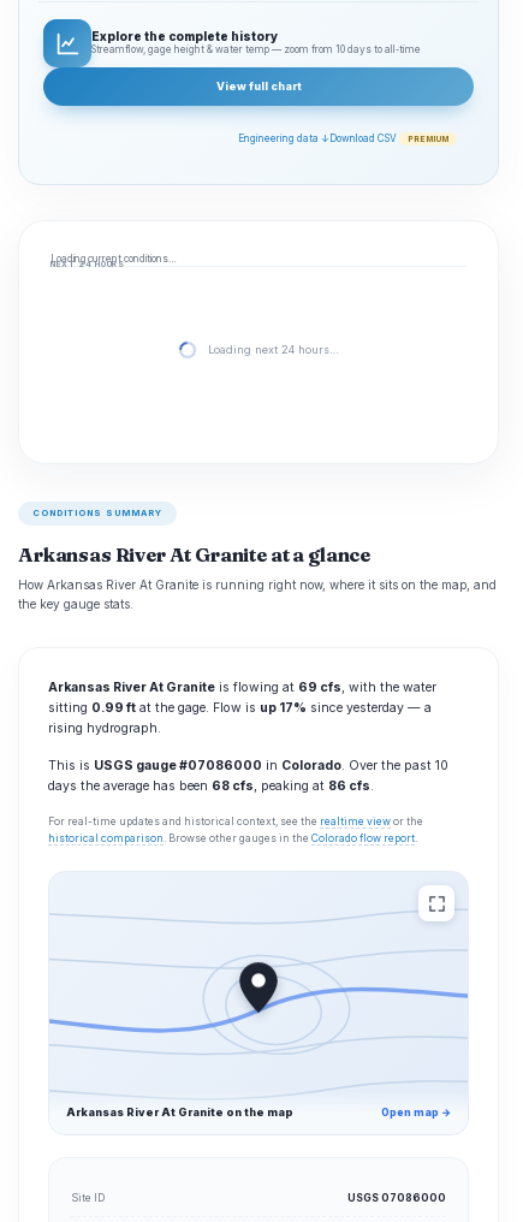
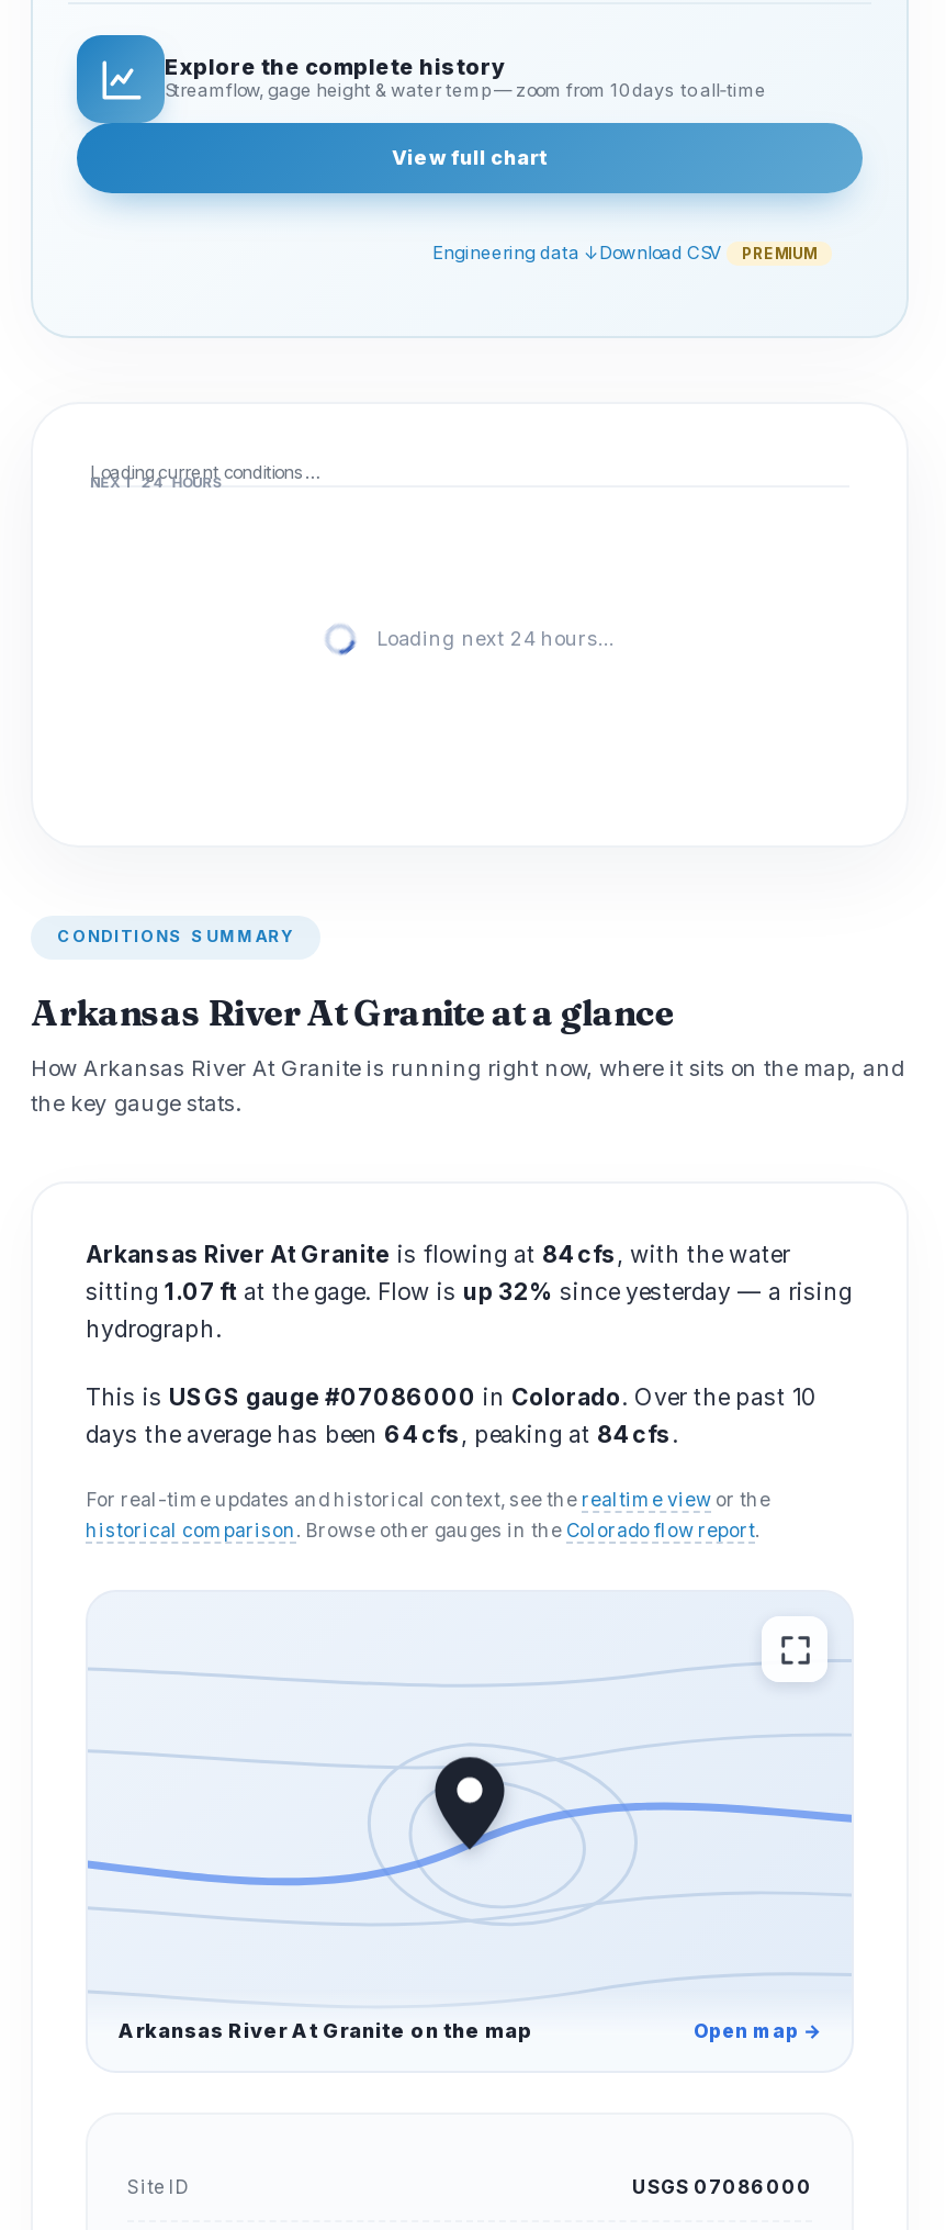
- Arkansas River At Granite is flowing at 69 cfs, with the water
- sitting 0.99 ft at the gage. Flow is up 17% since yesterday — a
- rising hydrograph.
+ Arkansas River At Granite is flowing at 84 cfs, with the water
+ sitting 1.07 ft at the gage. Flow is up 32% since yesterday — a rising
+ hydrograph.

- days the average has been 68 cfs, peaking at 86 cfs.
+ days the average has been 64 cfs, peaking at 84 cfs.
